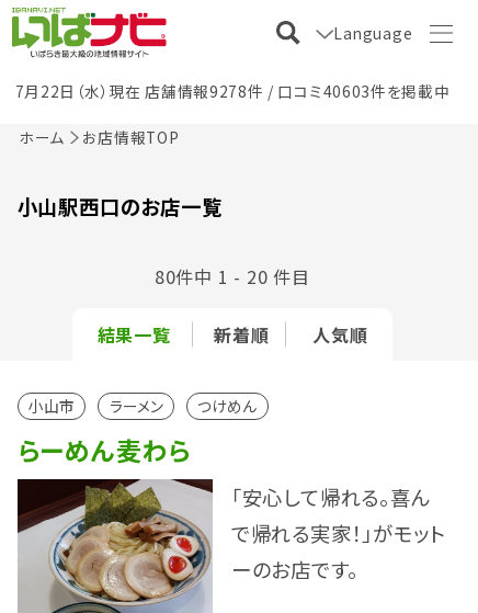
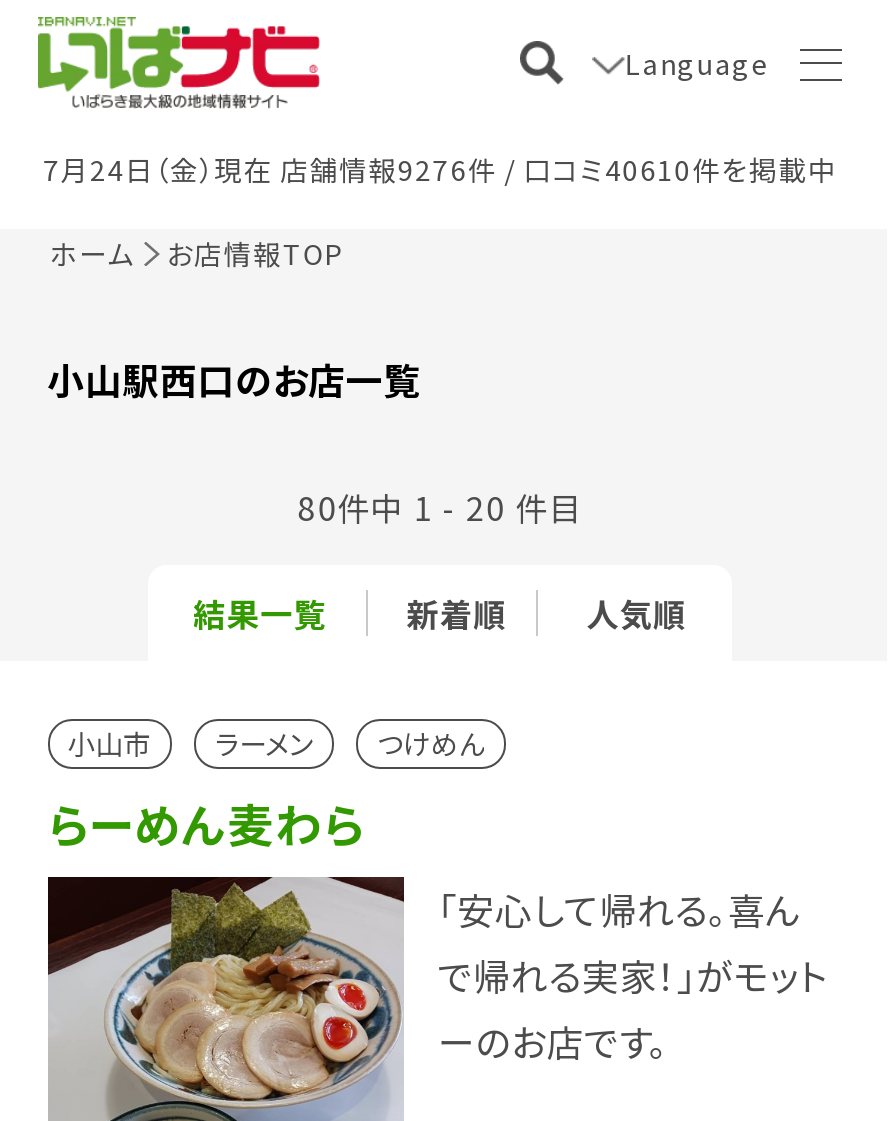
- 7月22日（水）現在 店舗情報9278件 / 口コミ40603件を掲載中
+ 7月24日（金）現在 店舗情報9276件 / 口コミ40610件を掲載中
